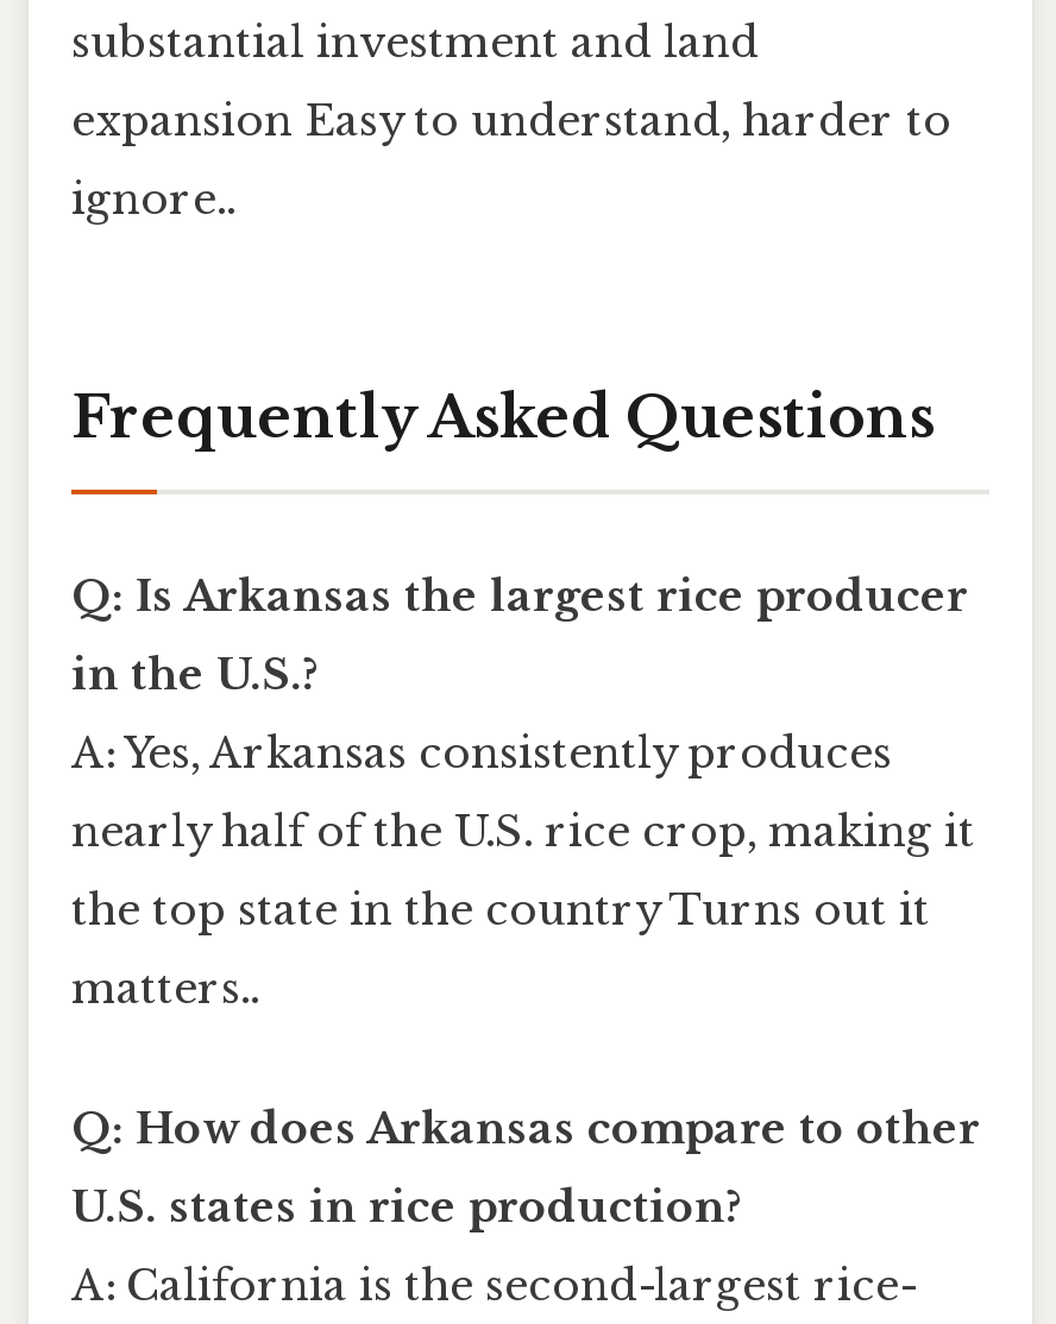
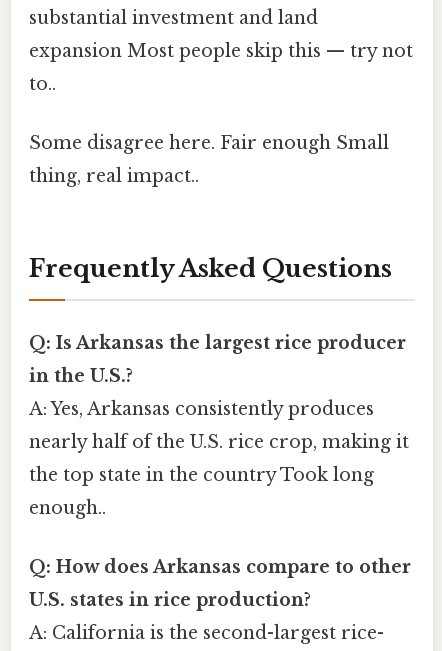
- expansion Easy to understand, harder to
- ignore..
+ expansion Most people skip this — try not
+ to..
+ Some disagree here. Fair enough Small
+ thing, real impact..

- the top state in the country Turns out it
+ the top state in the country Took long

- matters..
+ enough..
